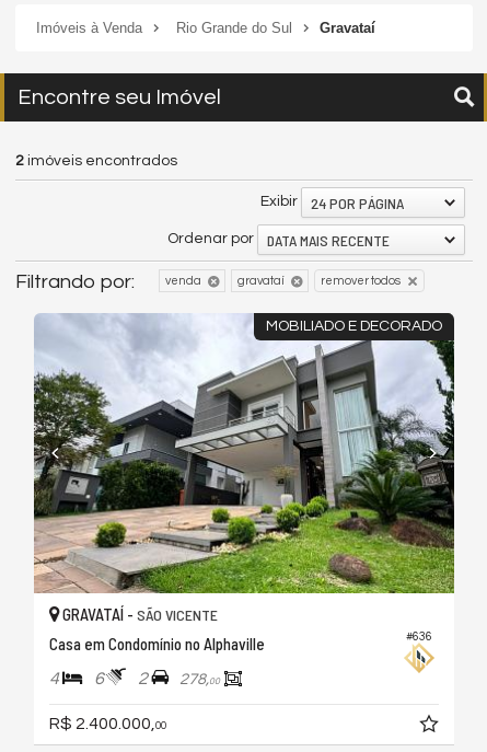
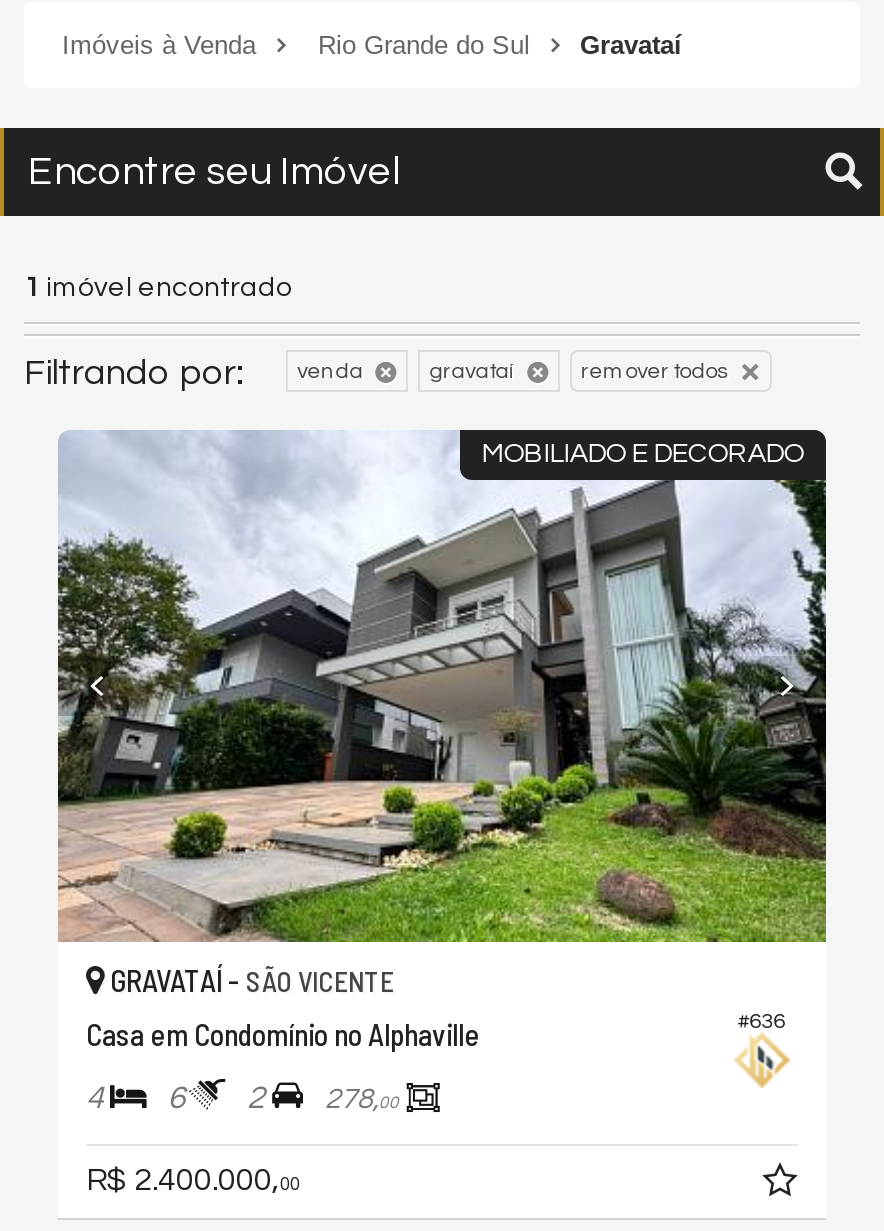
- 2 imóveis encontrados
- Exibir
- 24 POR PÁGINA
- Ordenar por
- DATA MAIS RECENTE
+ 1 imóvel encontrado
